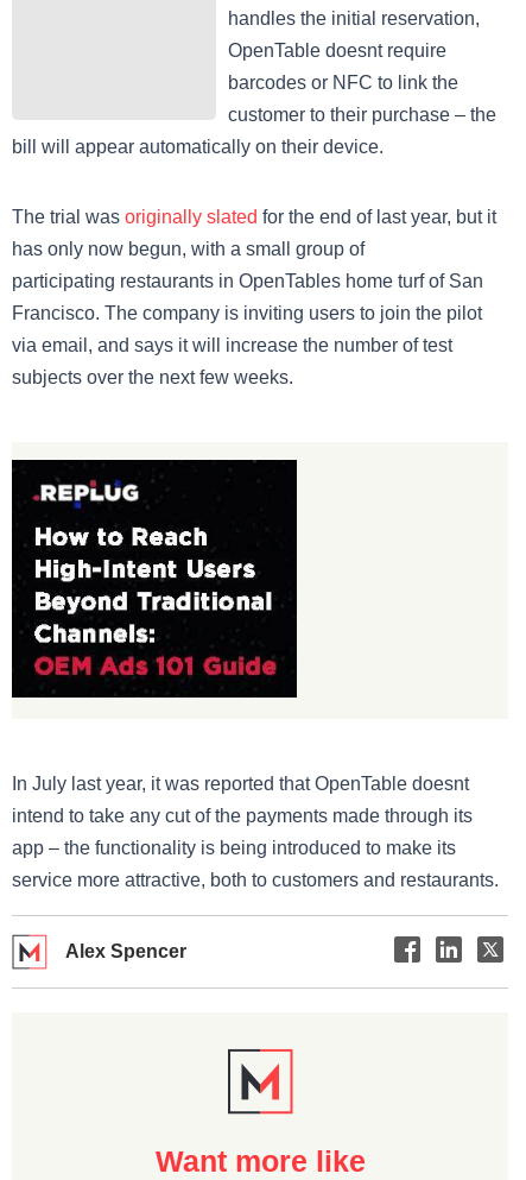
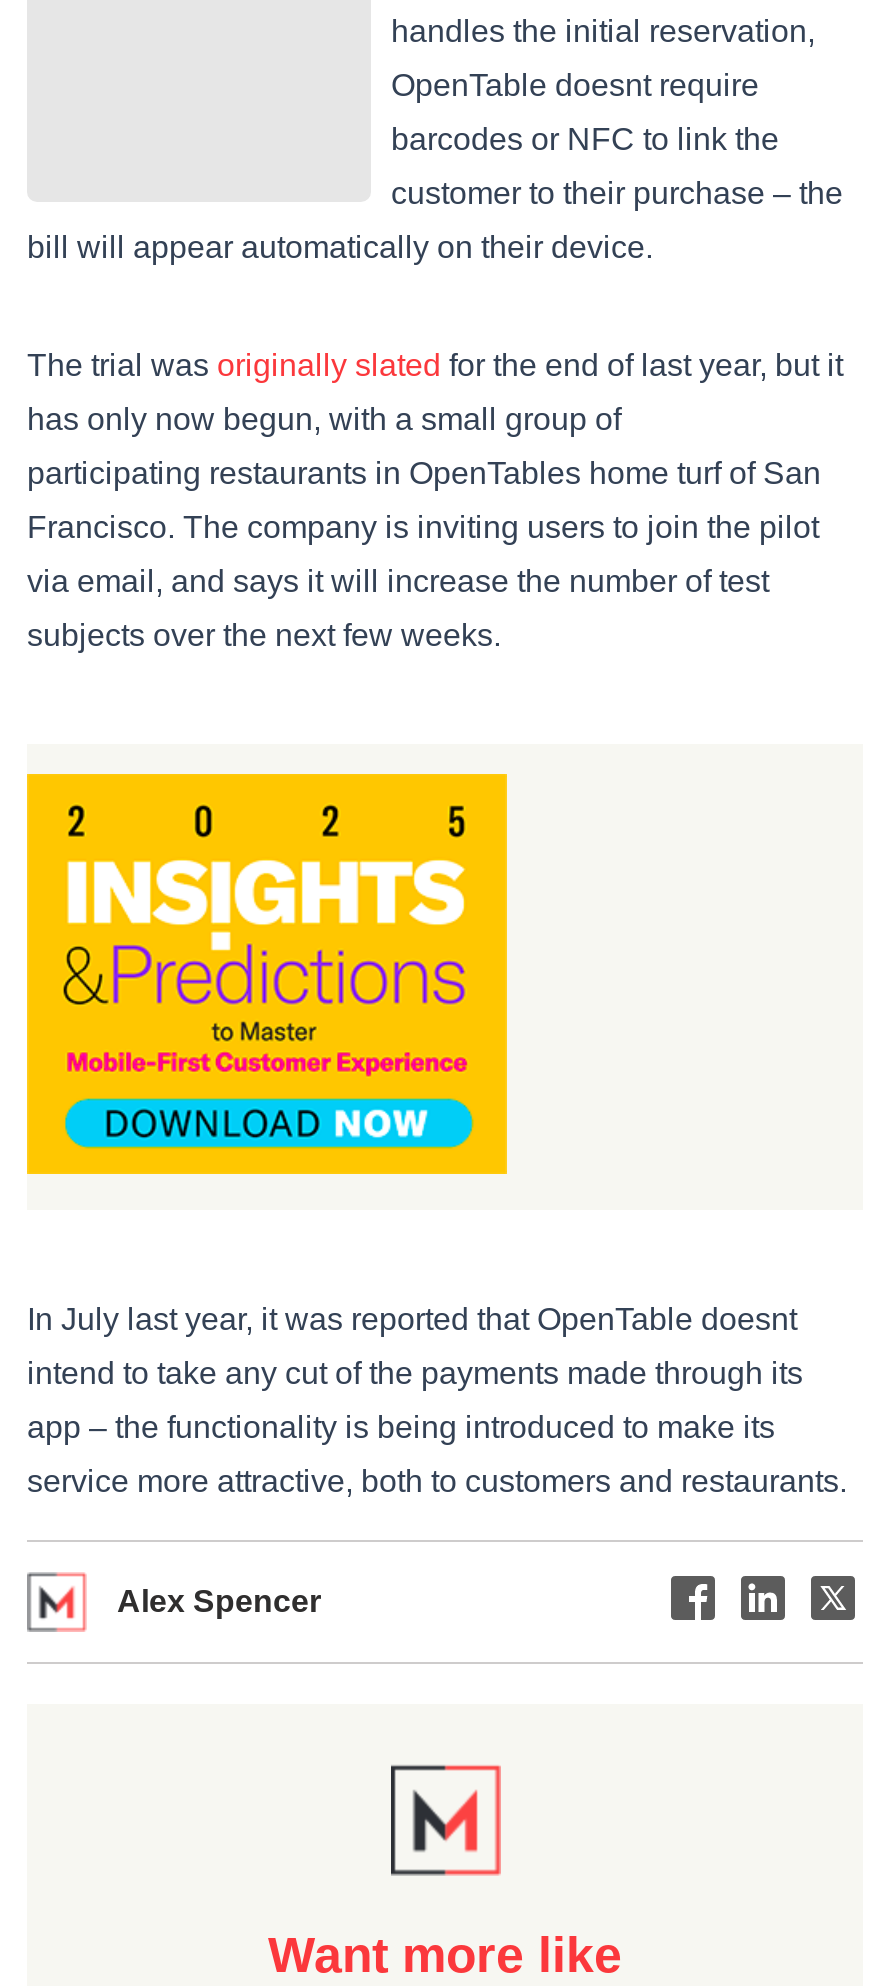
- [image]
+ [image]
